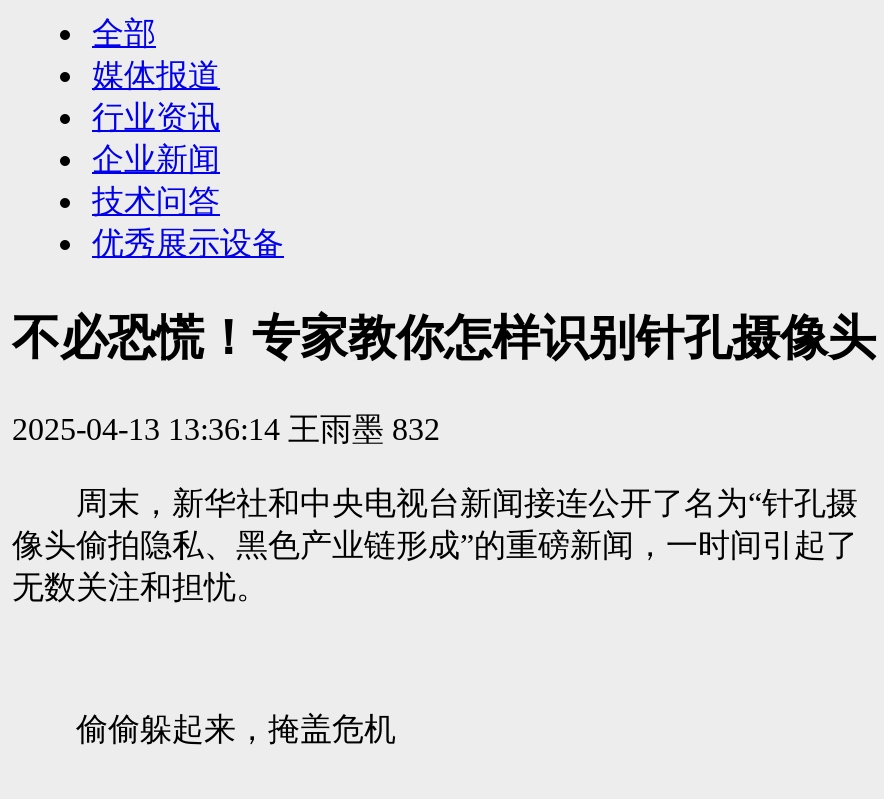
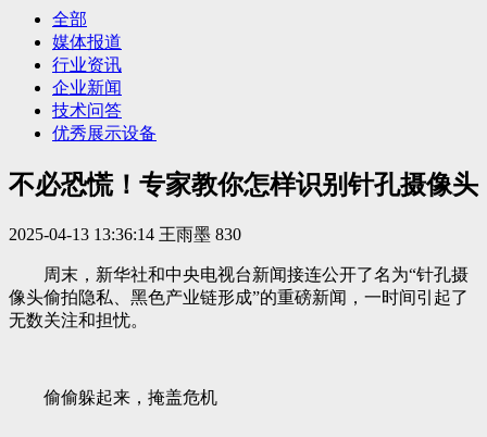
- 2025-04-13 13:36:14 王雨墨 832
+ 2025-04-13 13:36:14 王雨墨 830
